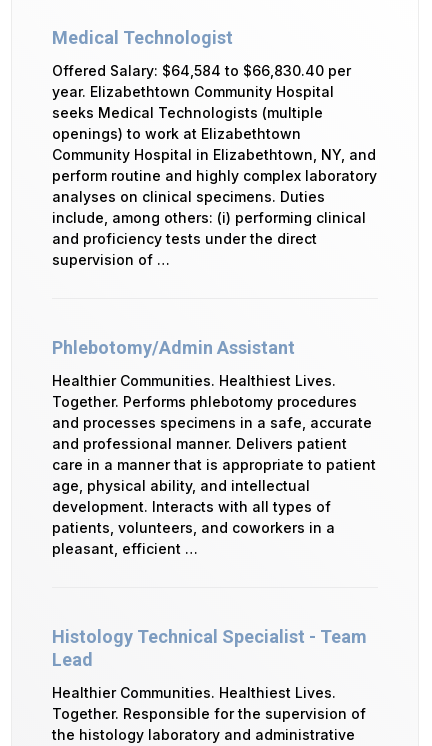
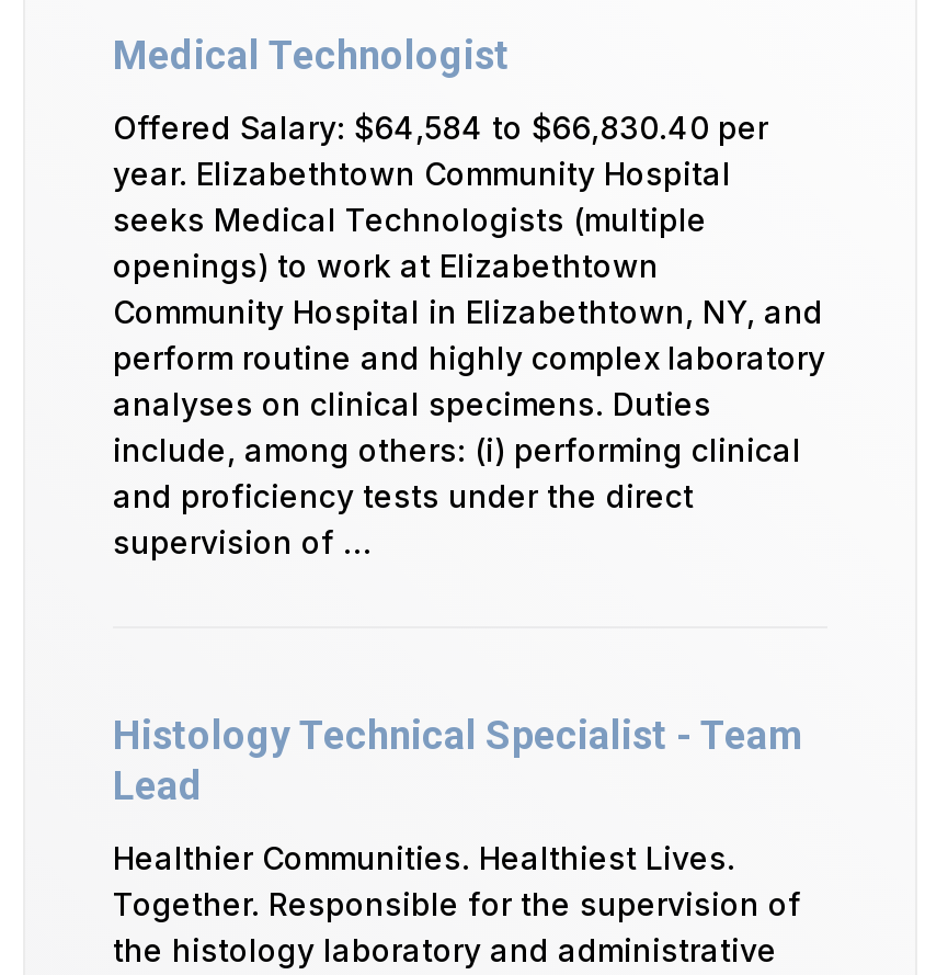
- Phlebotomy/Admin Assistant
- Healthier Communities. Healthiest Lives.
- Together. Performs phlebotomy procedures
- and processes specimens in a safe, accurate
- and professional manner. Delivers patient
- care in a manner that is appropriate to patient
- age, physical ability, and intellectual
- development. Interacts with all types of
- patients, volunteers, and coworkers in a
- pleasant, efficient …
